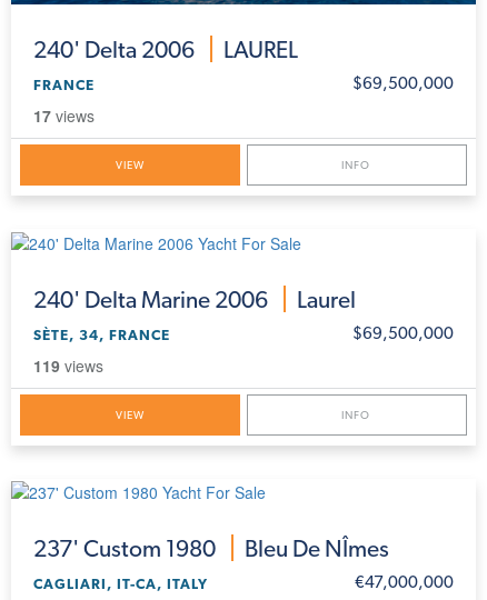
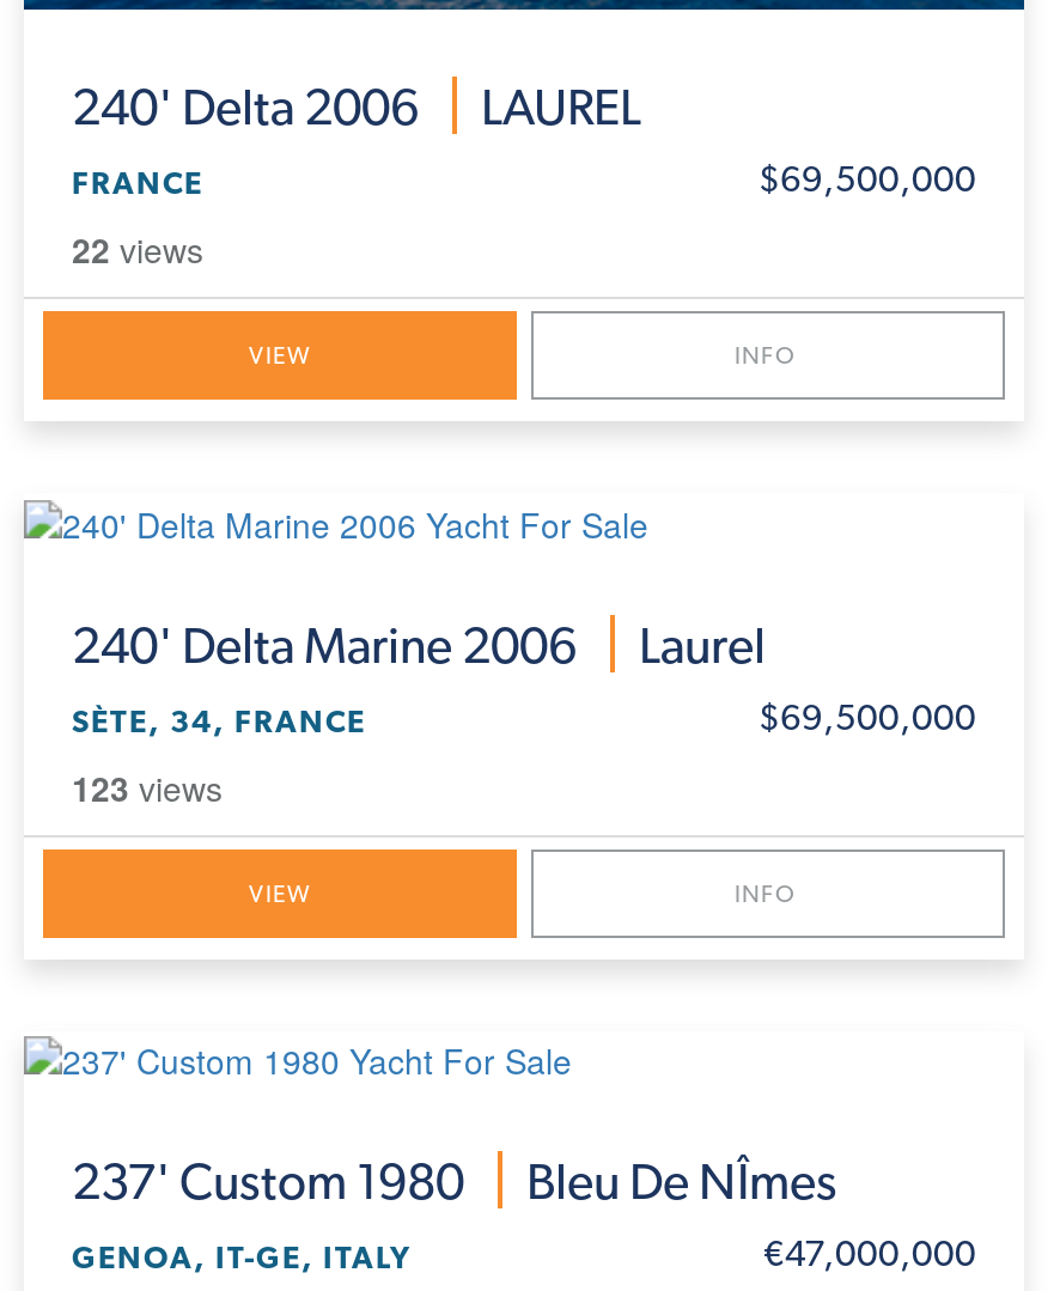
- 17 views
+ 22 views

- 119 views
+ 123 views

- CAGLIARI, IT-CA, ITALY
+ GENOA, IT-GE, ITALY
